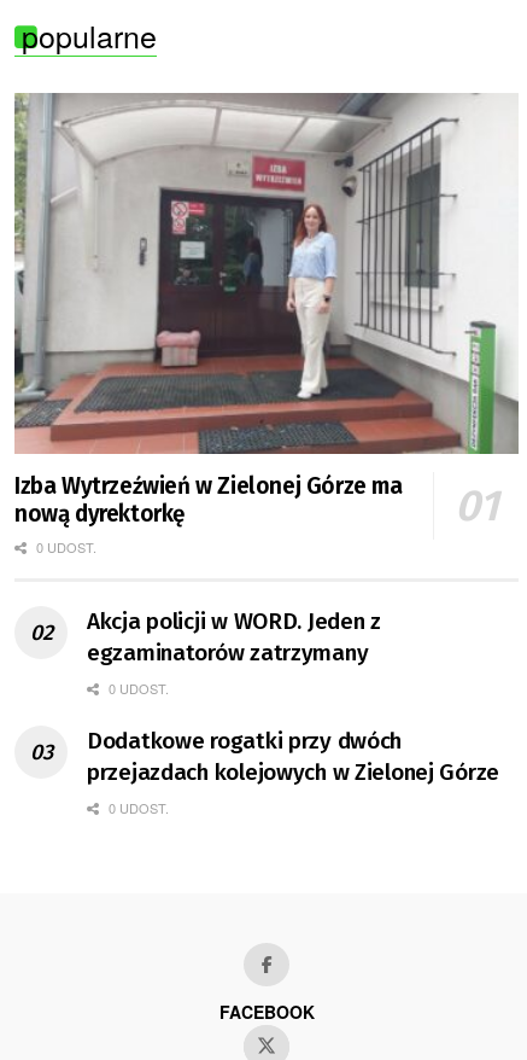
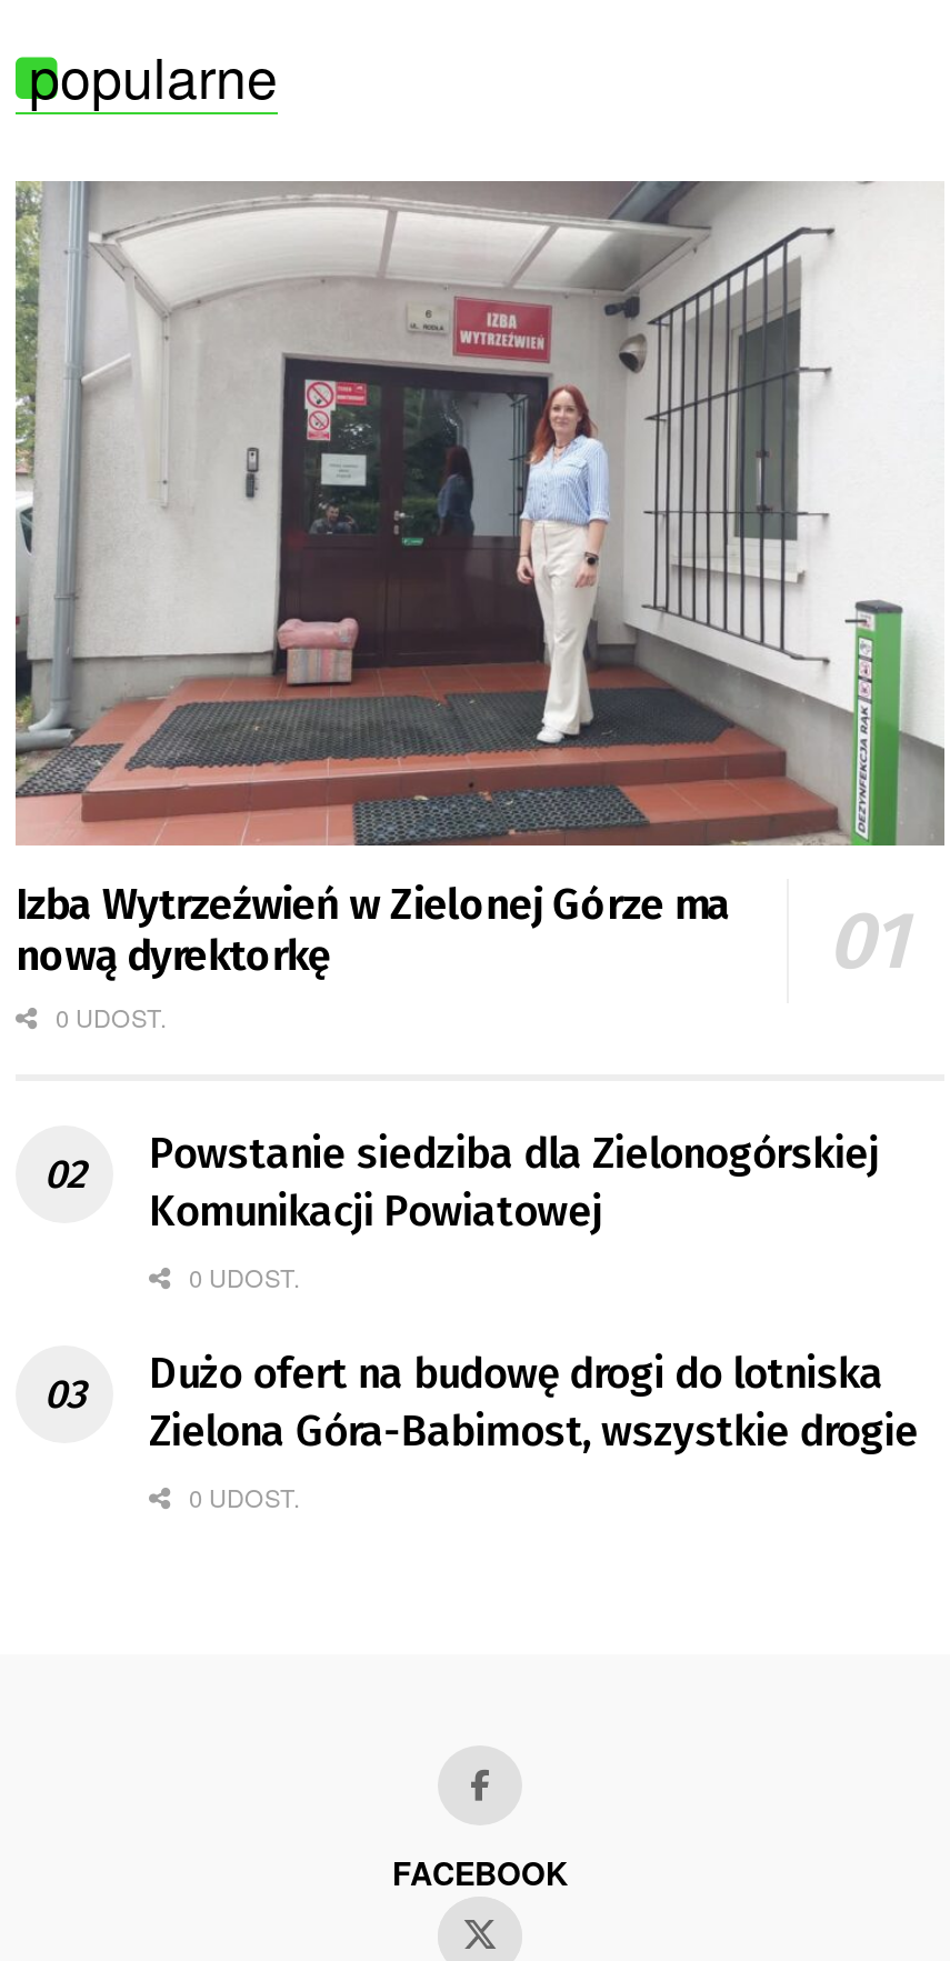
- Akcja policji w WORD. Jeden z
- egzaminatorów zatrzymany
+ Powstanie siedziba dla Zielonogórskiej
+ Komunikacji Powiatowej

- Dodatkowe rogatki przy dwóch
- przejazdach kolejowych w Zielonej Górze
+ Dużo ofert na budowę drogi do lotniska
+ Zielona Góra-Babimost, wszystkie drogie
